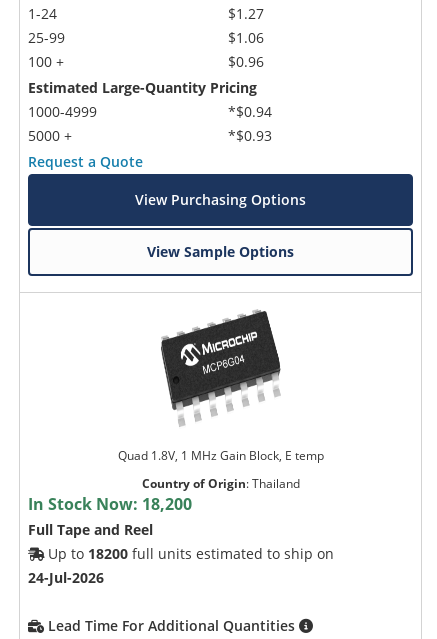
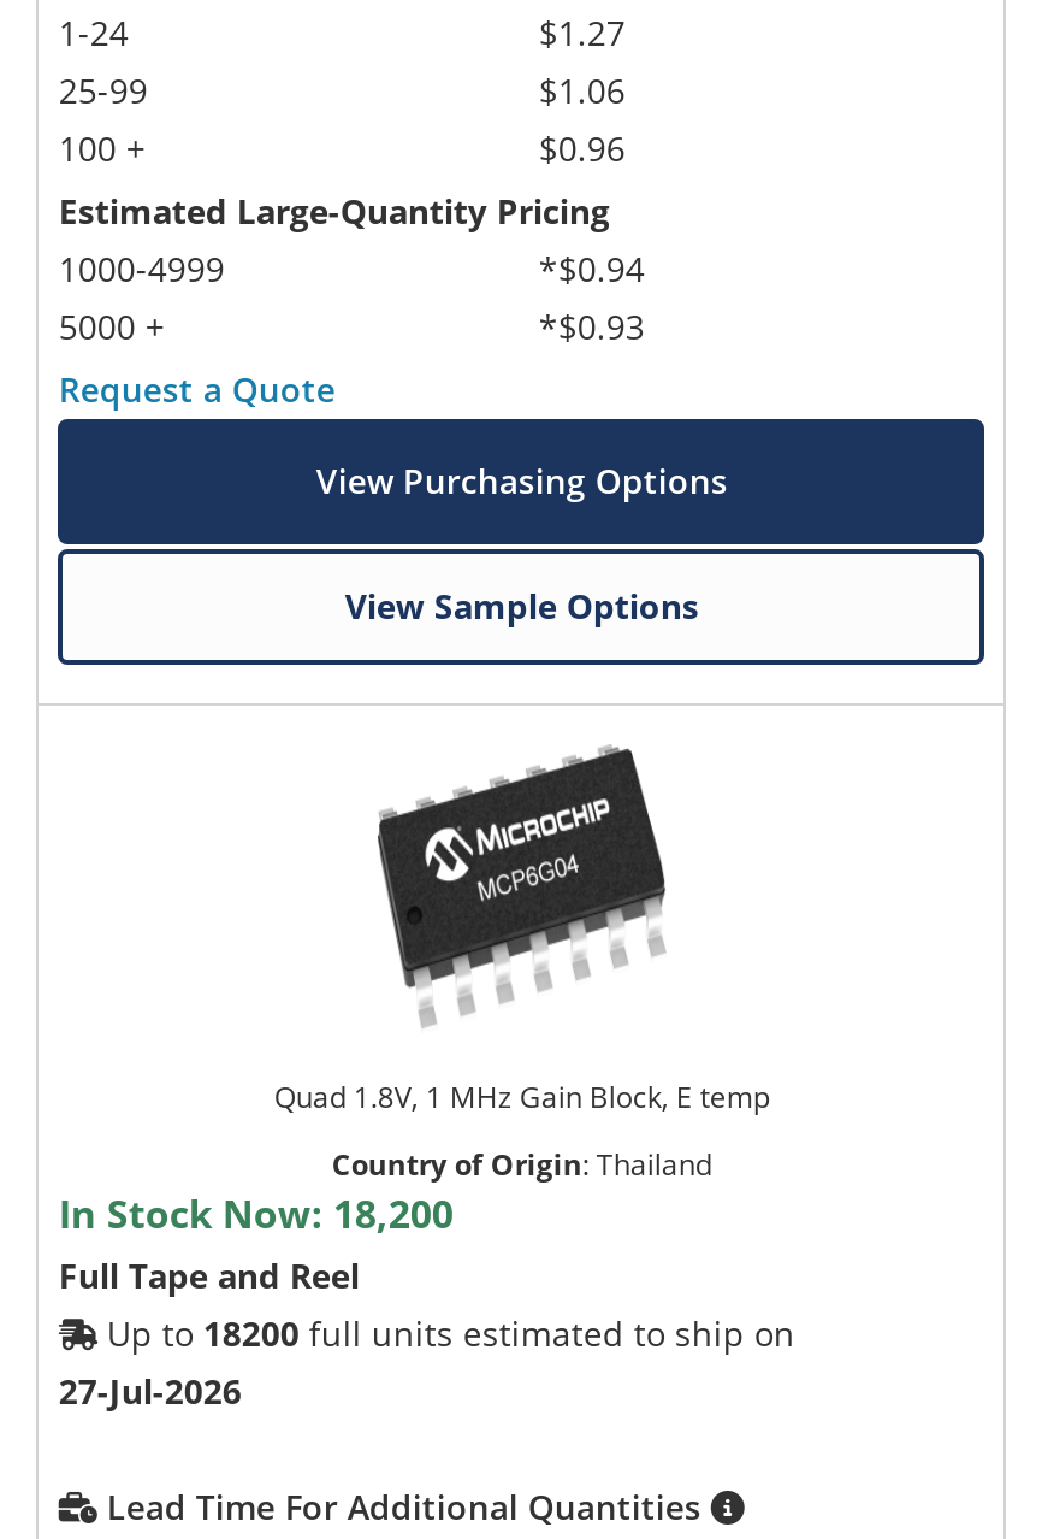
- 24-Jul-2026
+ 27-Jul-2026
